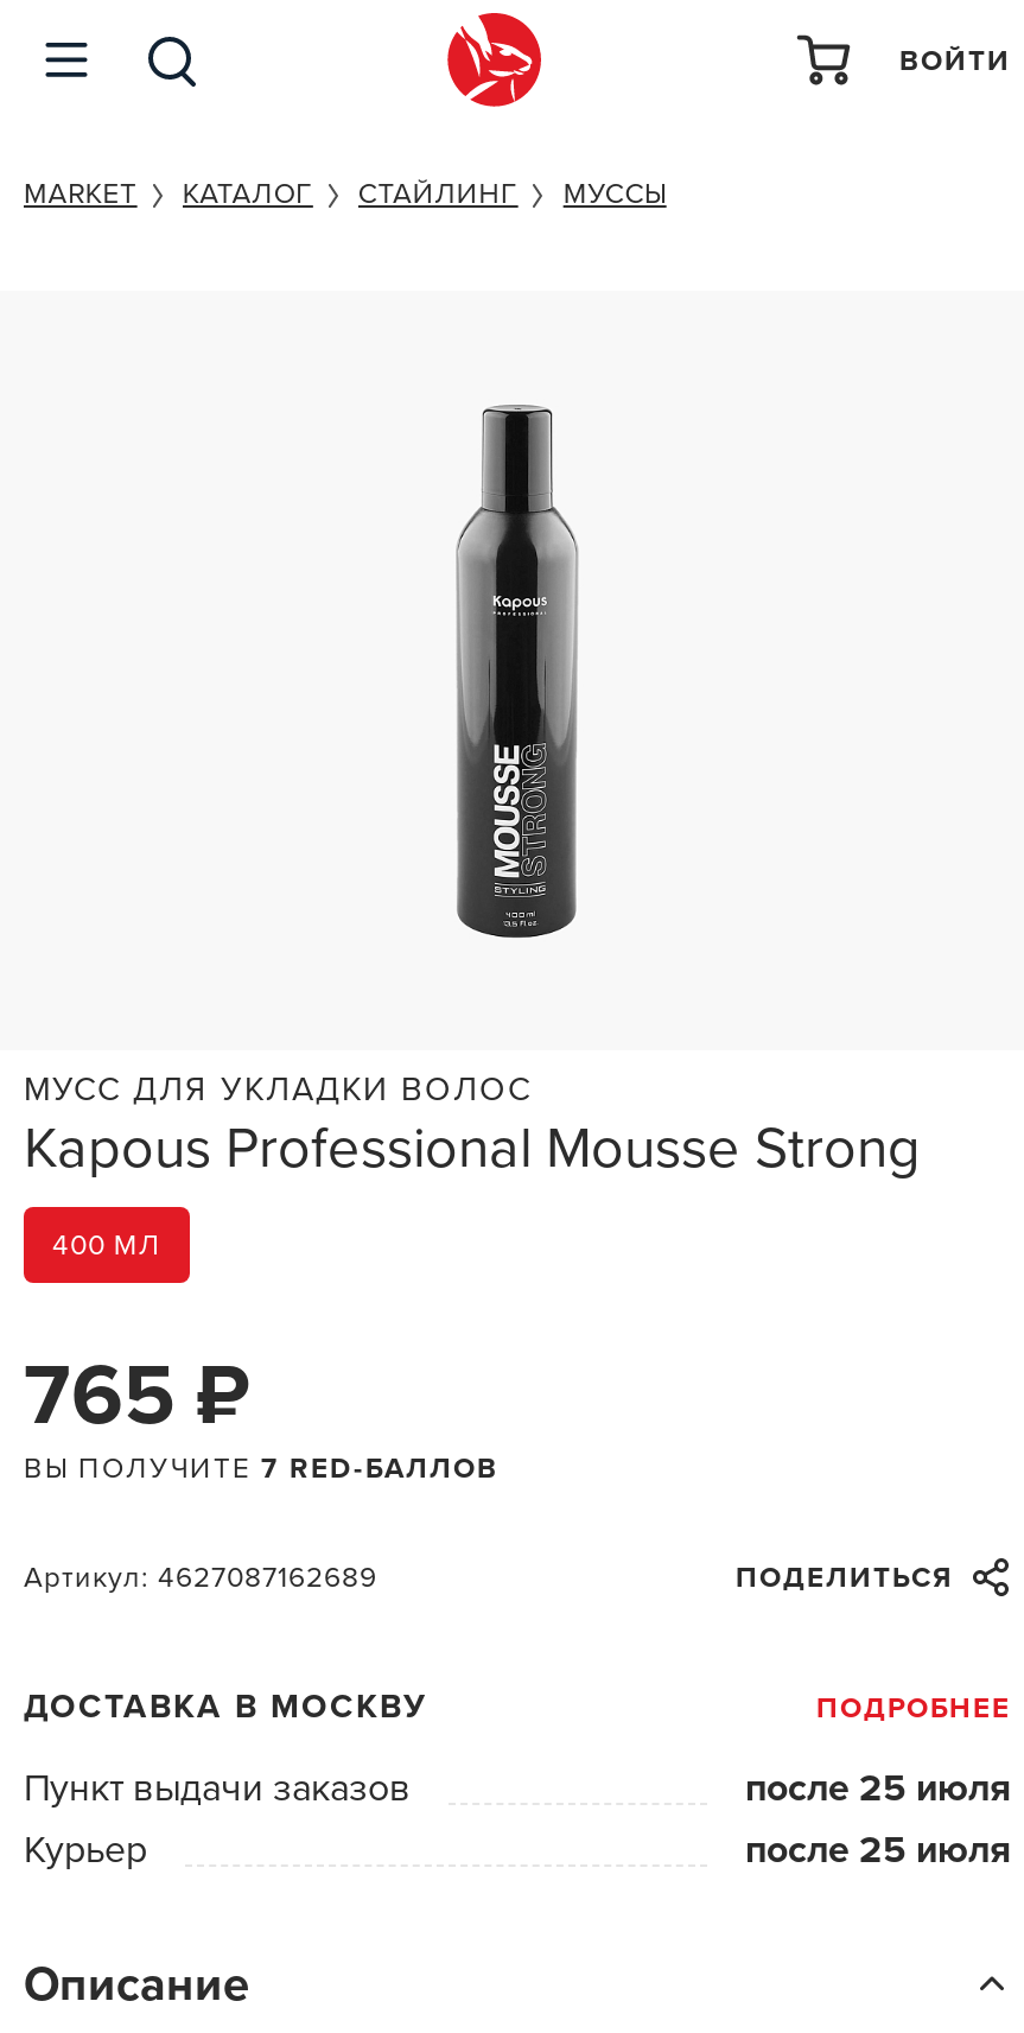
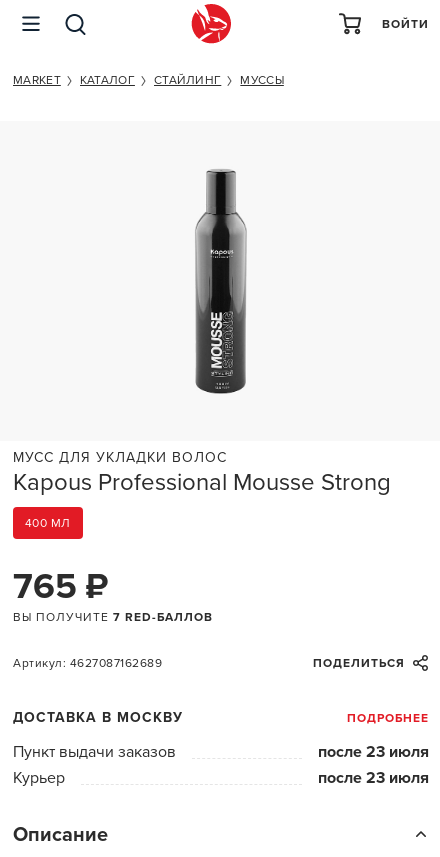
- после 25 июля
+ после 23 июля

- после 25 июля
+ после 23 июля
